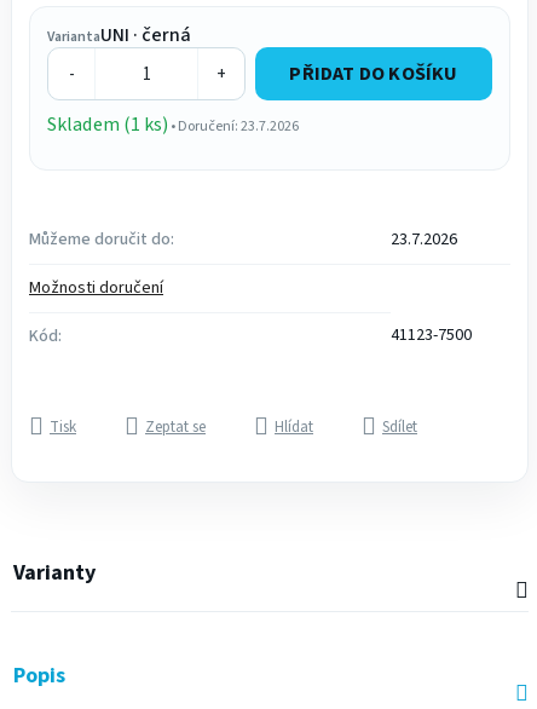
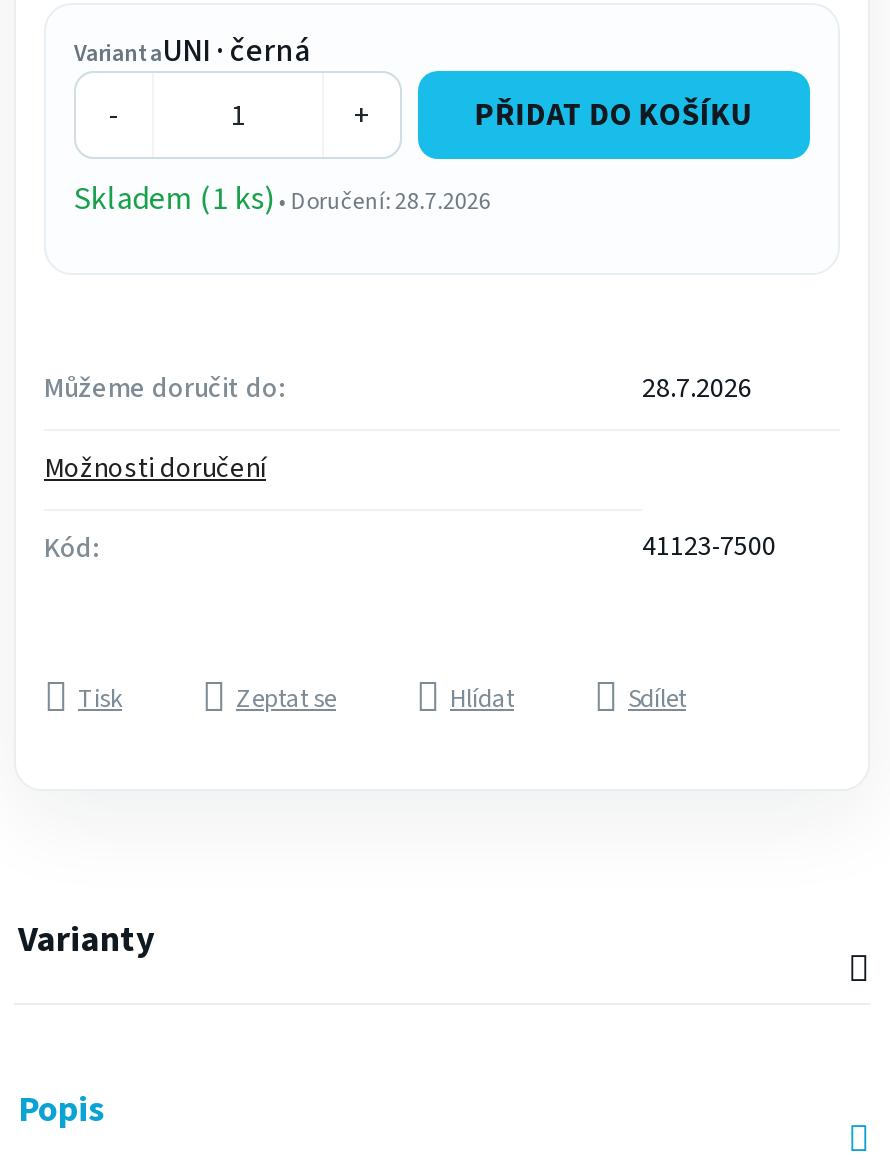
- Skladem (1 ks) • Doručení: 23.7.2026
+ Skladem (1 ks) • Doručení: 28.7.2026

- 23.7.2026
+ 28.7.2026
